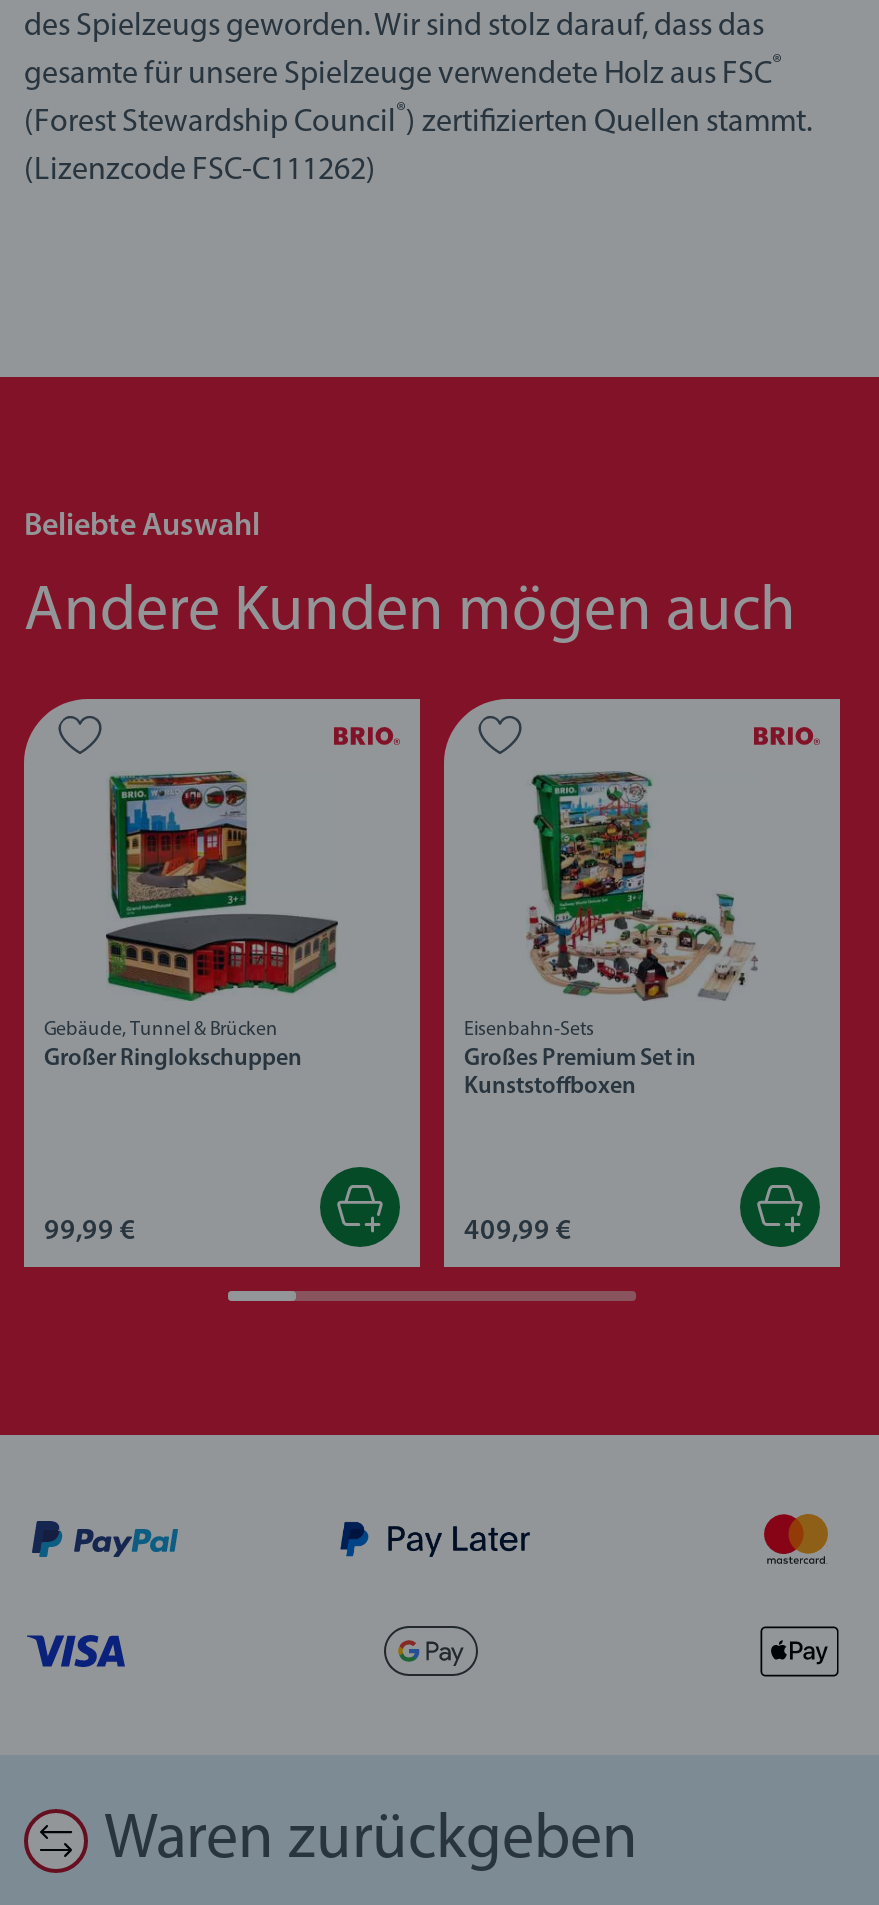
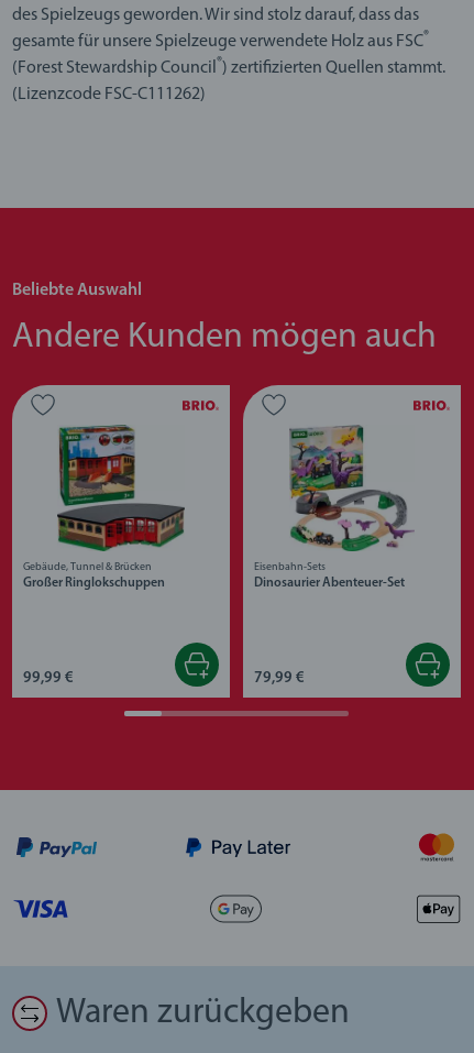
- [image]
- Großes Premium Set in
- Kunststoffboxen
+ [image]
+ Dinosaurier Abenteuer-Set

- 409,99 €
+ 79,99 €
